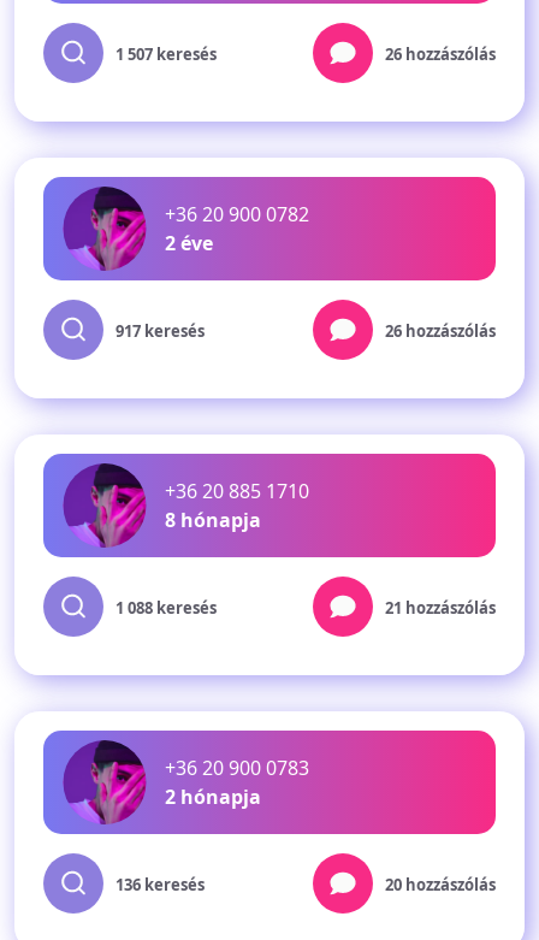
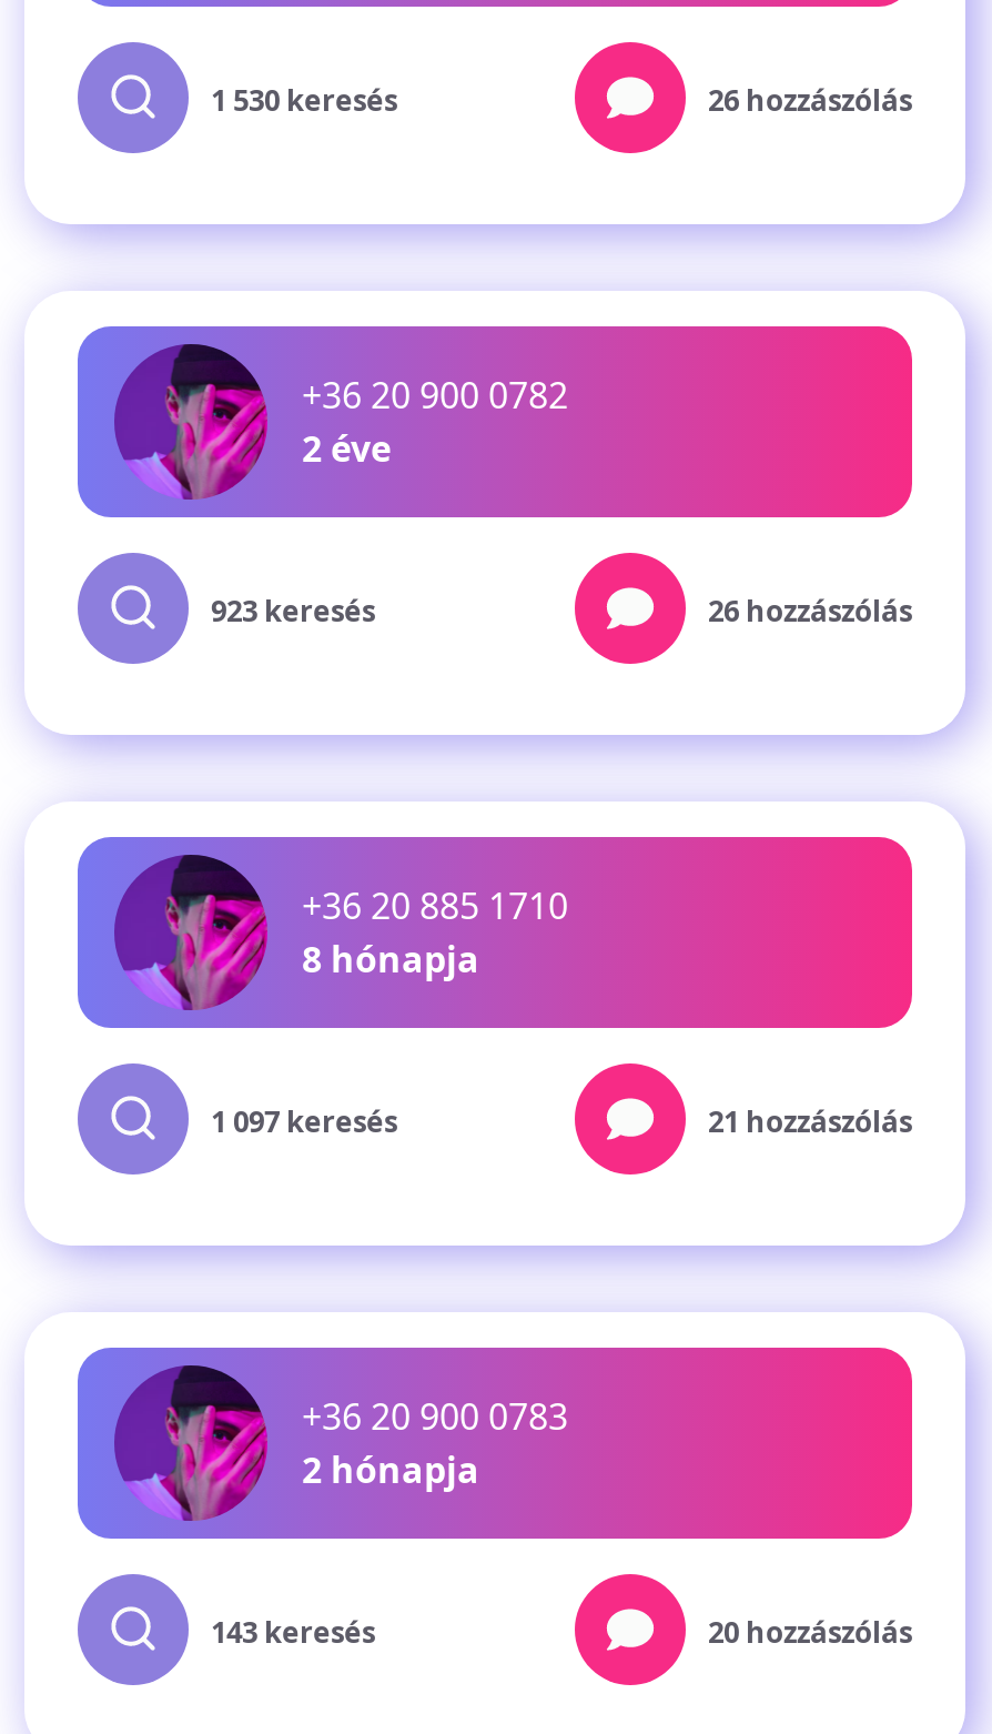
- 1 507 keresés
+ 1 530 keresés

- 917 keresés
+ 923 keresés

- 1 088 keresés
+ 1 097 keresés

- 136 keresés
+ 143 keresés
